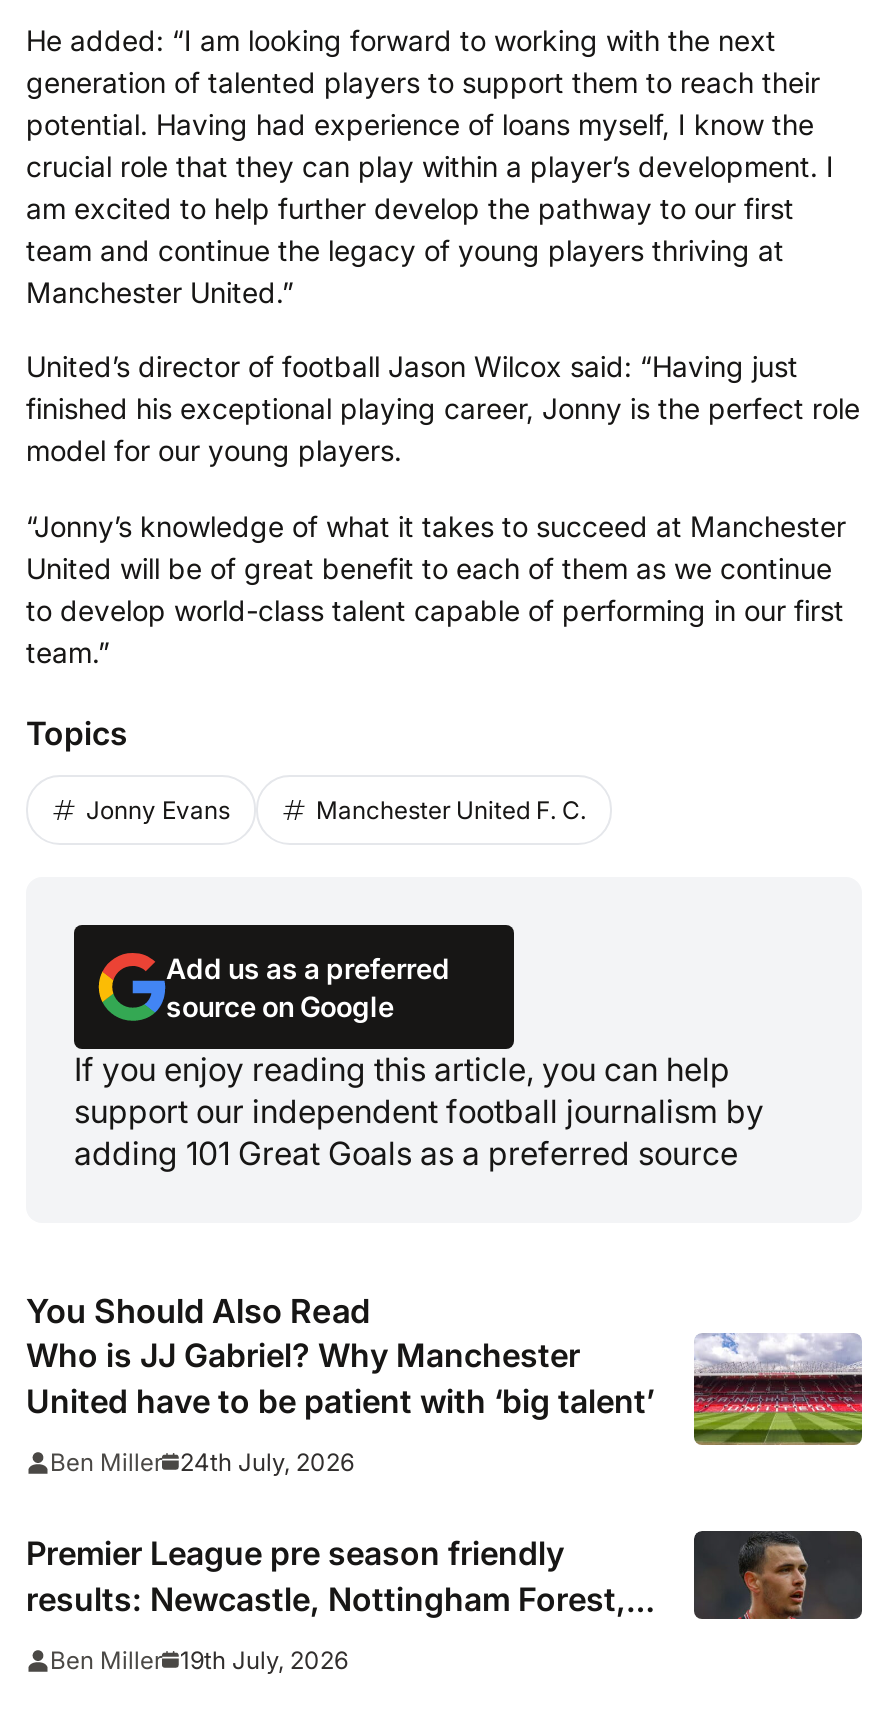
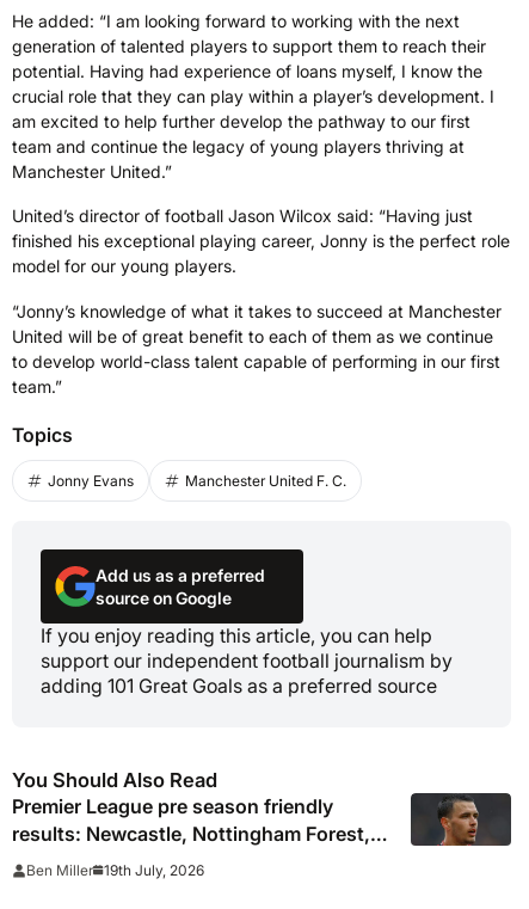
- [image]
- Who is JJ Gabriel? Why Manchester
- United have to be patient with ‘big talent’
- Ben Miller 24th July, 2026
